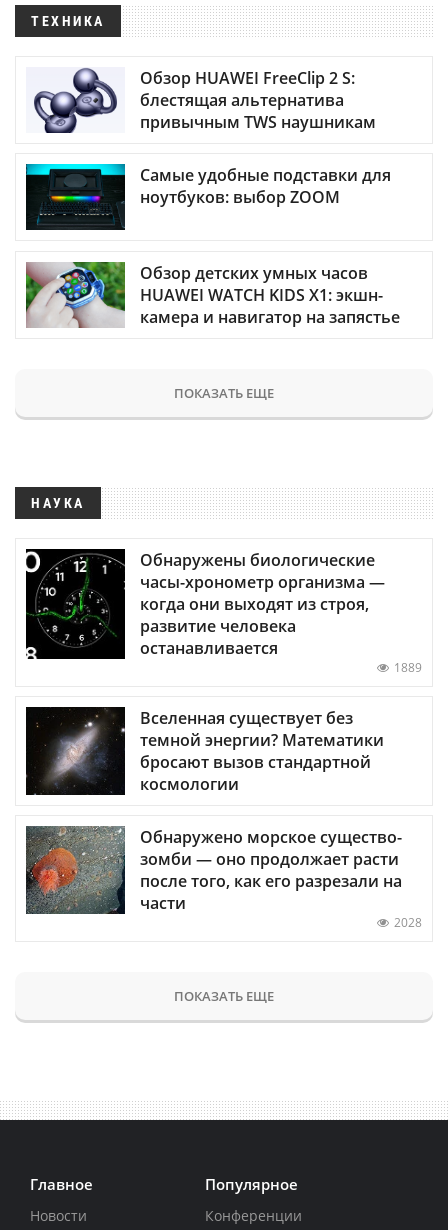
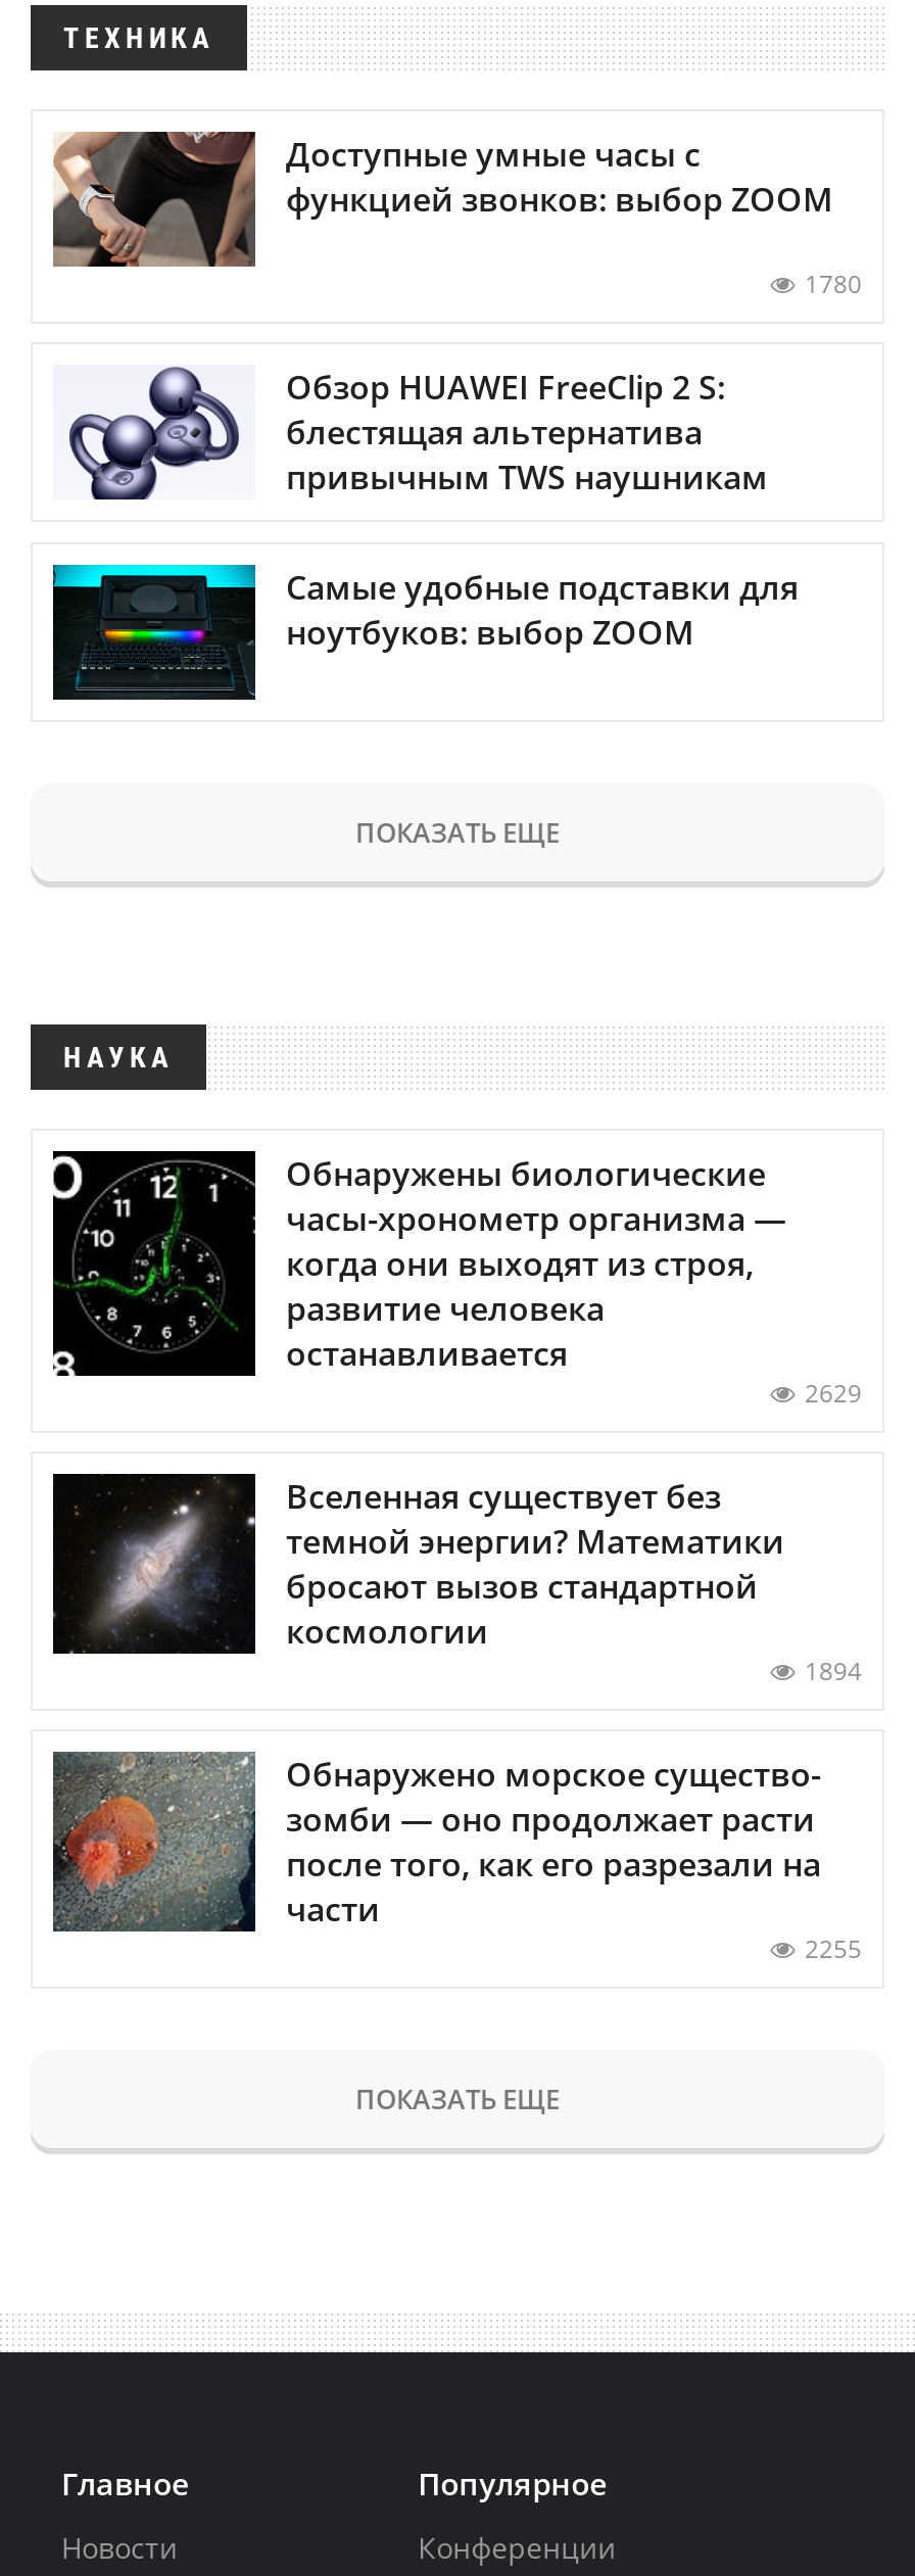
+ [image]
+ Доступные умные часы с
+ функцией звонков: выбор ZOOM
+ 1780

moved down: [image] | Обзор HUAWEI FreeClip 2 S: | блестящая альтернатива | привычным TWS наушникам | Самые удобные подставки для | ноутбуков: выбор ZOOM

- [image]
- Обзор детских умных часов
- HUAWEI WATCH KIDS X1: экшн-
- камера и навигатор на запястье

- 1889
+ 2629

+ 1894

- 2028
+ 2255
